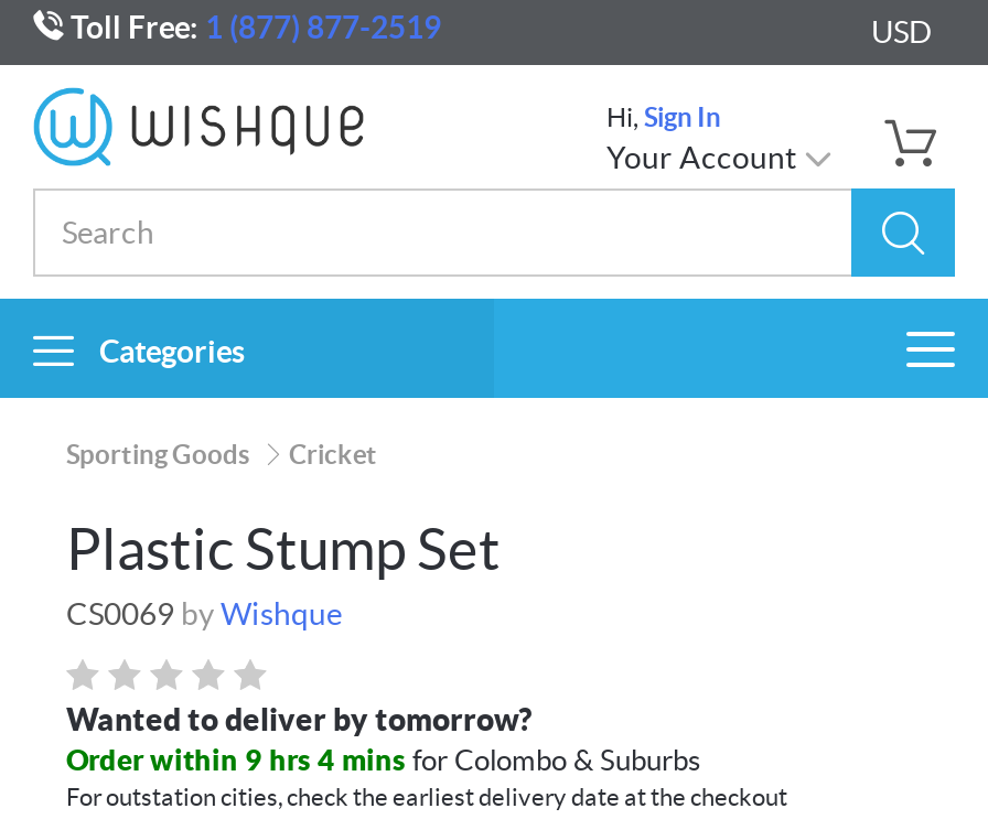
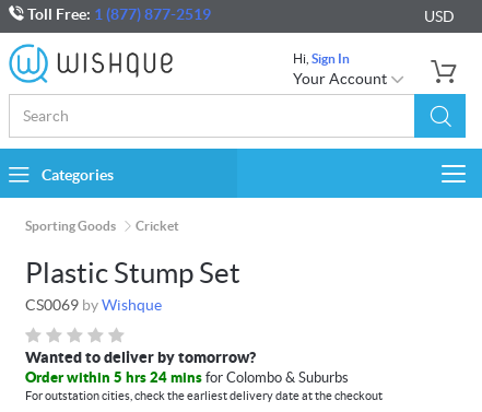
- Order within 9 hrs 4 mins for Colombo & Suburbs
+ Order within 5 hrs 24 mins for Colombo & Suburbs
